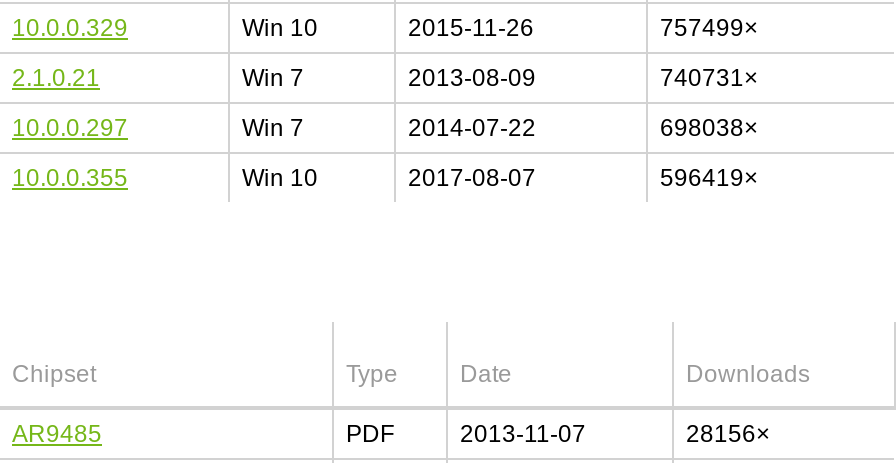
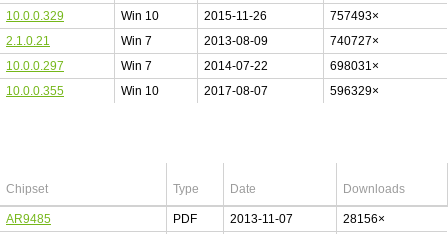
- 757499×
+ 757493×

- 740731×
+ 740727×

- 698038×
+ 698031×

- 596419×
+ 596329×
